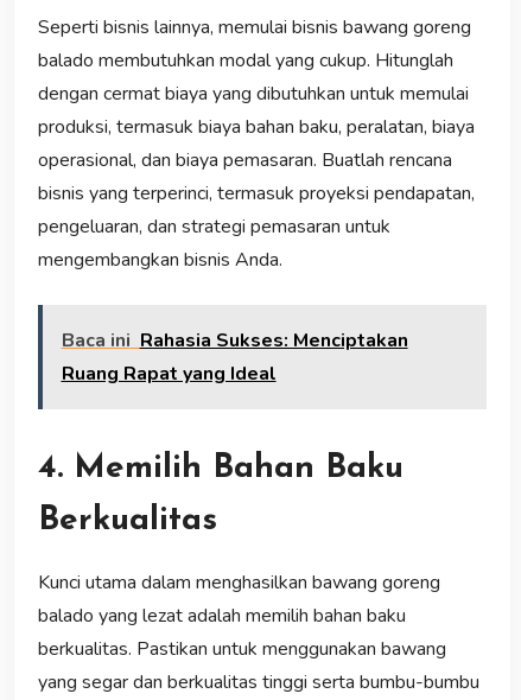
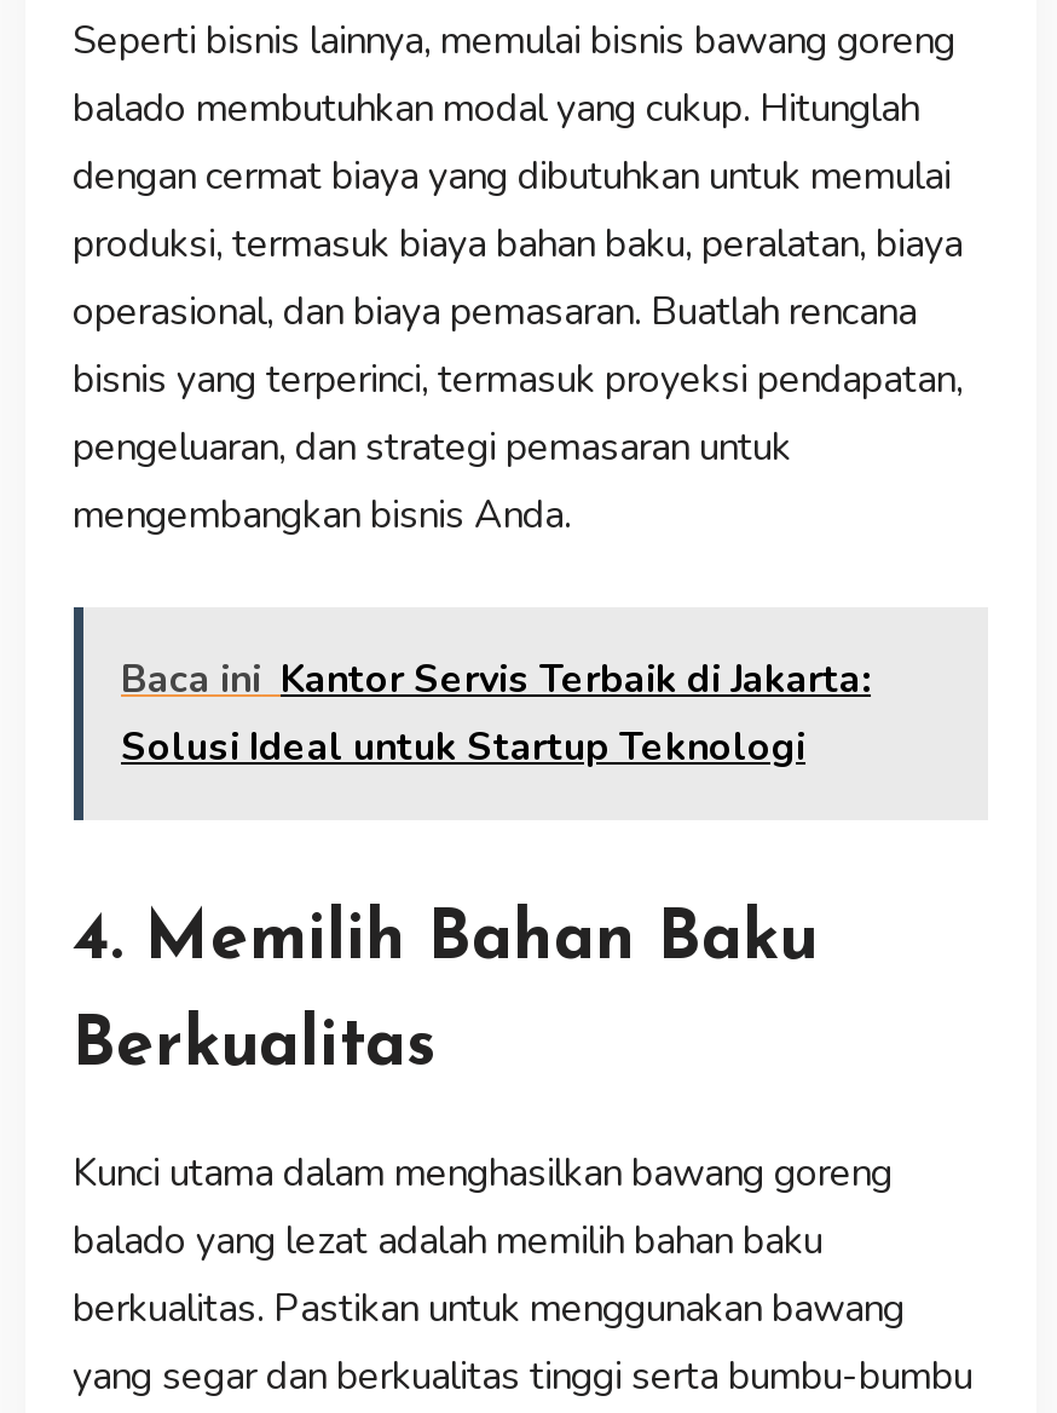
- Baca ini Rahasia Sukses: Menciptakan
- Ruang Rapat yang Ideal
+ Baca ini Kantor Servis Terbaik di Jakarta:
+ Solusi Ideal untuk Startup Teknologi
